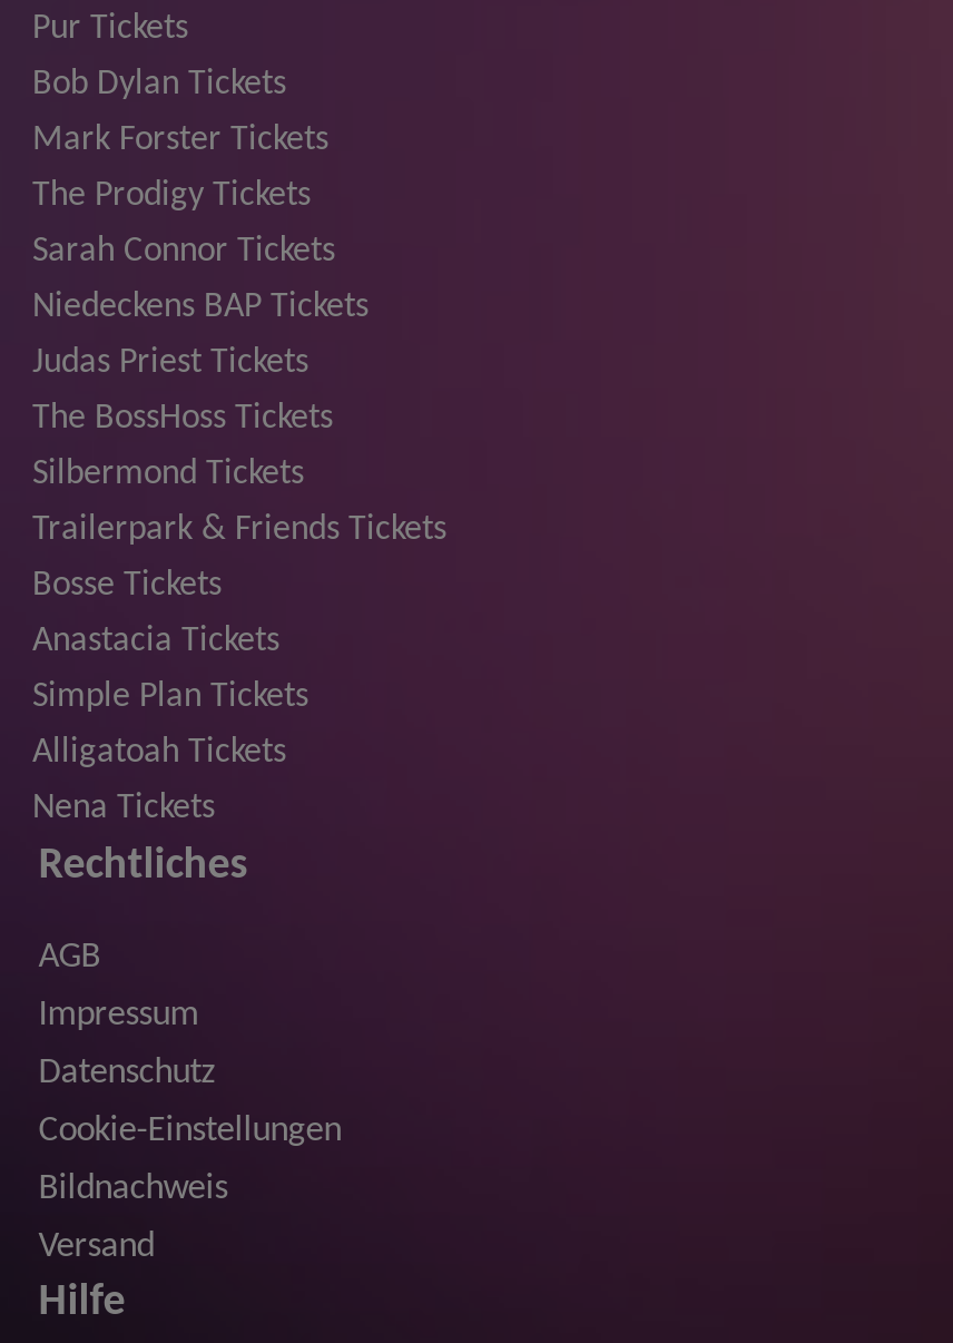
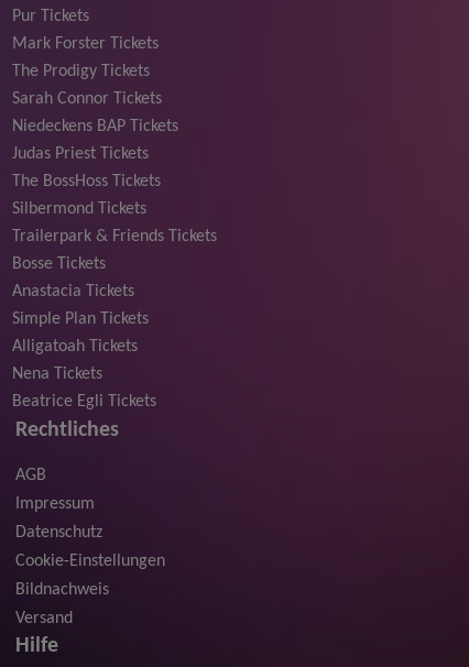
- Bob Dylan Tickets

moved up: Mark Forster Tickets | The Prodigy Tickets | Sarah Connor Tickets | ... | Alligatoah Tickets | Nena Tickets

+ Beatrice Egli Tickets
